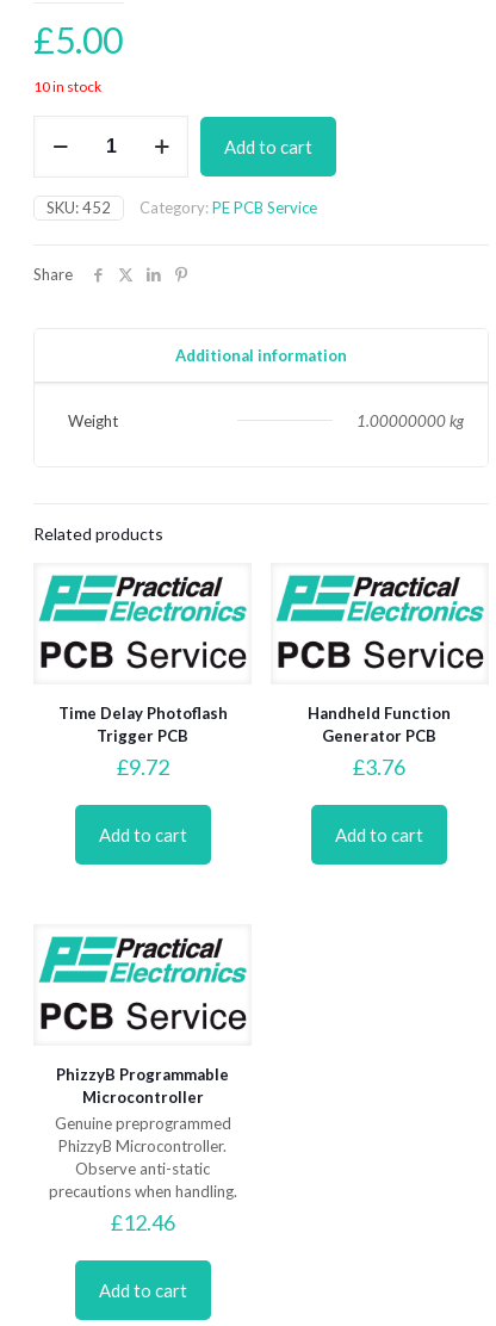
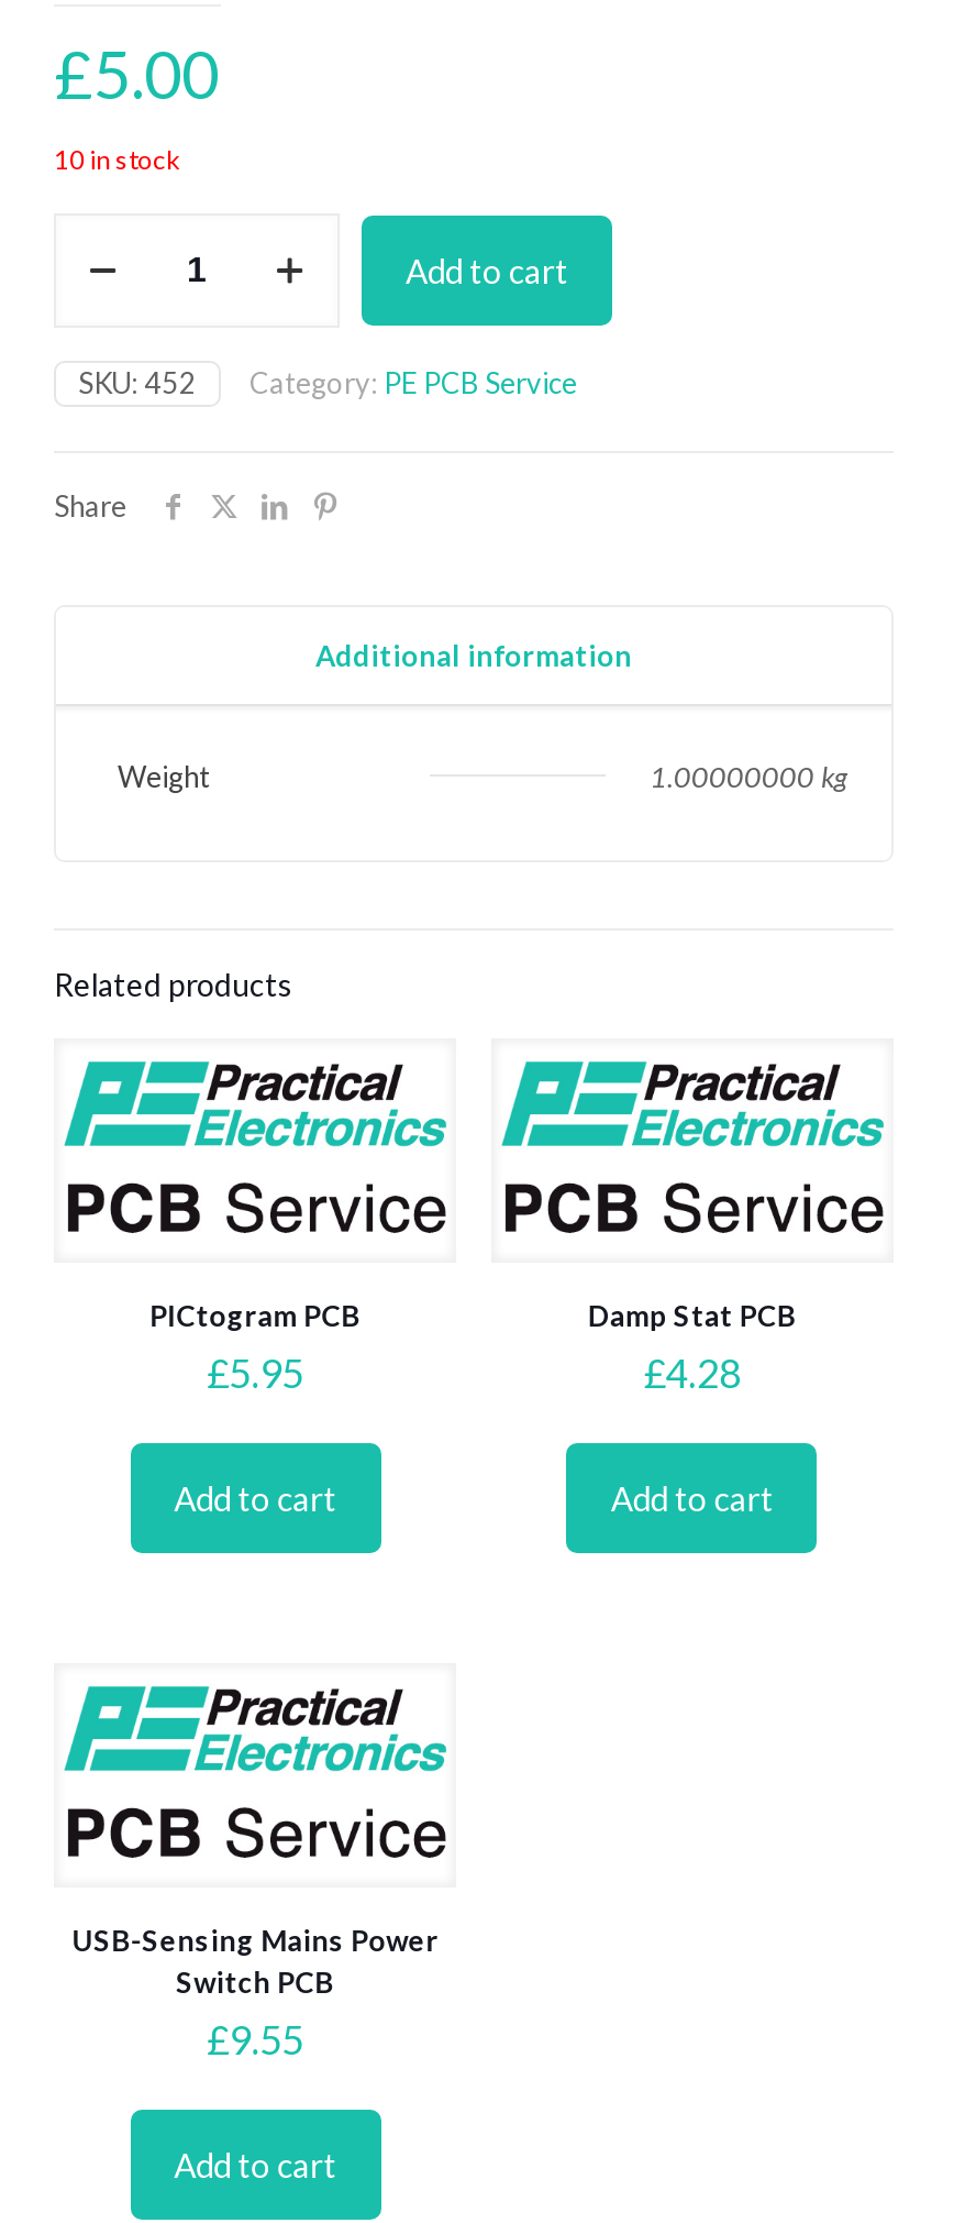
- Time Delay Photoflash
- Trigger PCB
- £9.72
+ PICtogram PCB
+ £5.95

- Handheld Function
- Generator PCB
- £3.76
+ Damp Stat PCB
+ £4.28

- PhizzyB Programmable
- Microcontroller
- Genuine preprogrammed
- PhizzyB Microcontroller.
- Observe anti-static
- precautions when handling.
- £12.46
+ USB-Sensing Mains Power
+ Switch PCB
+ £9.55
